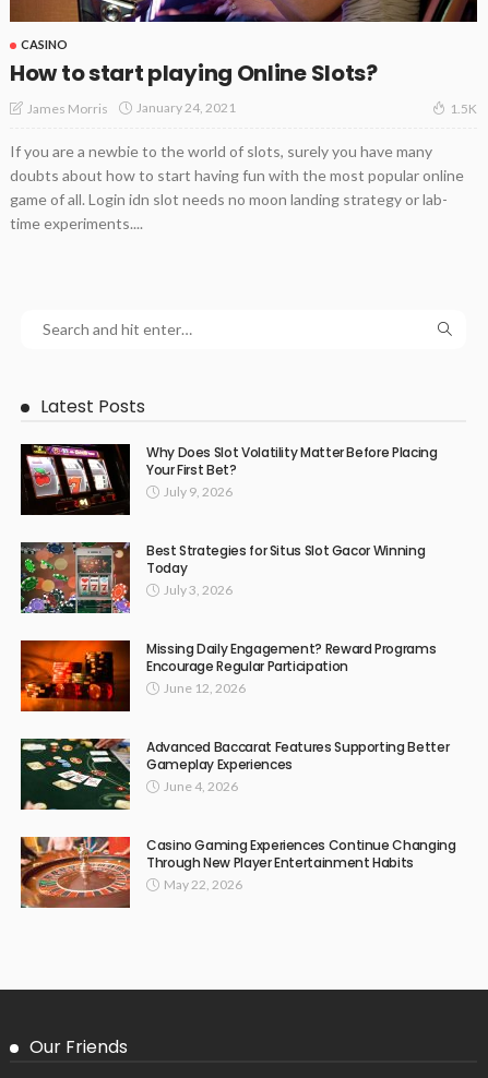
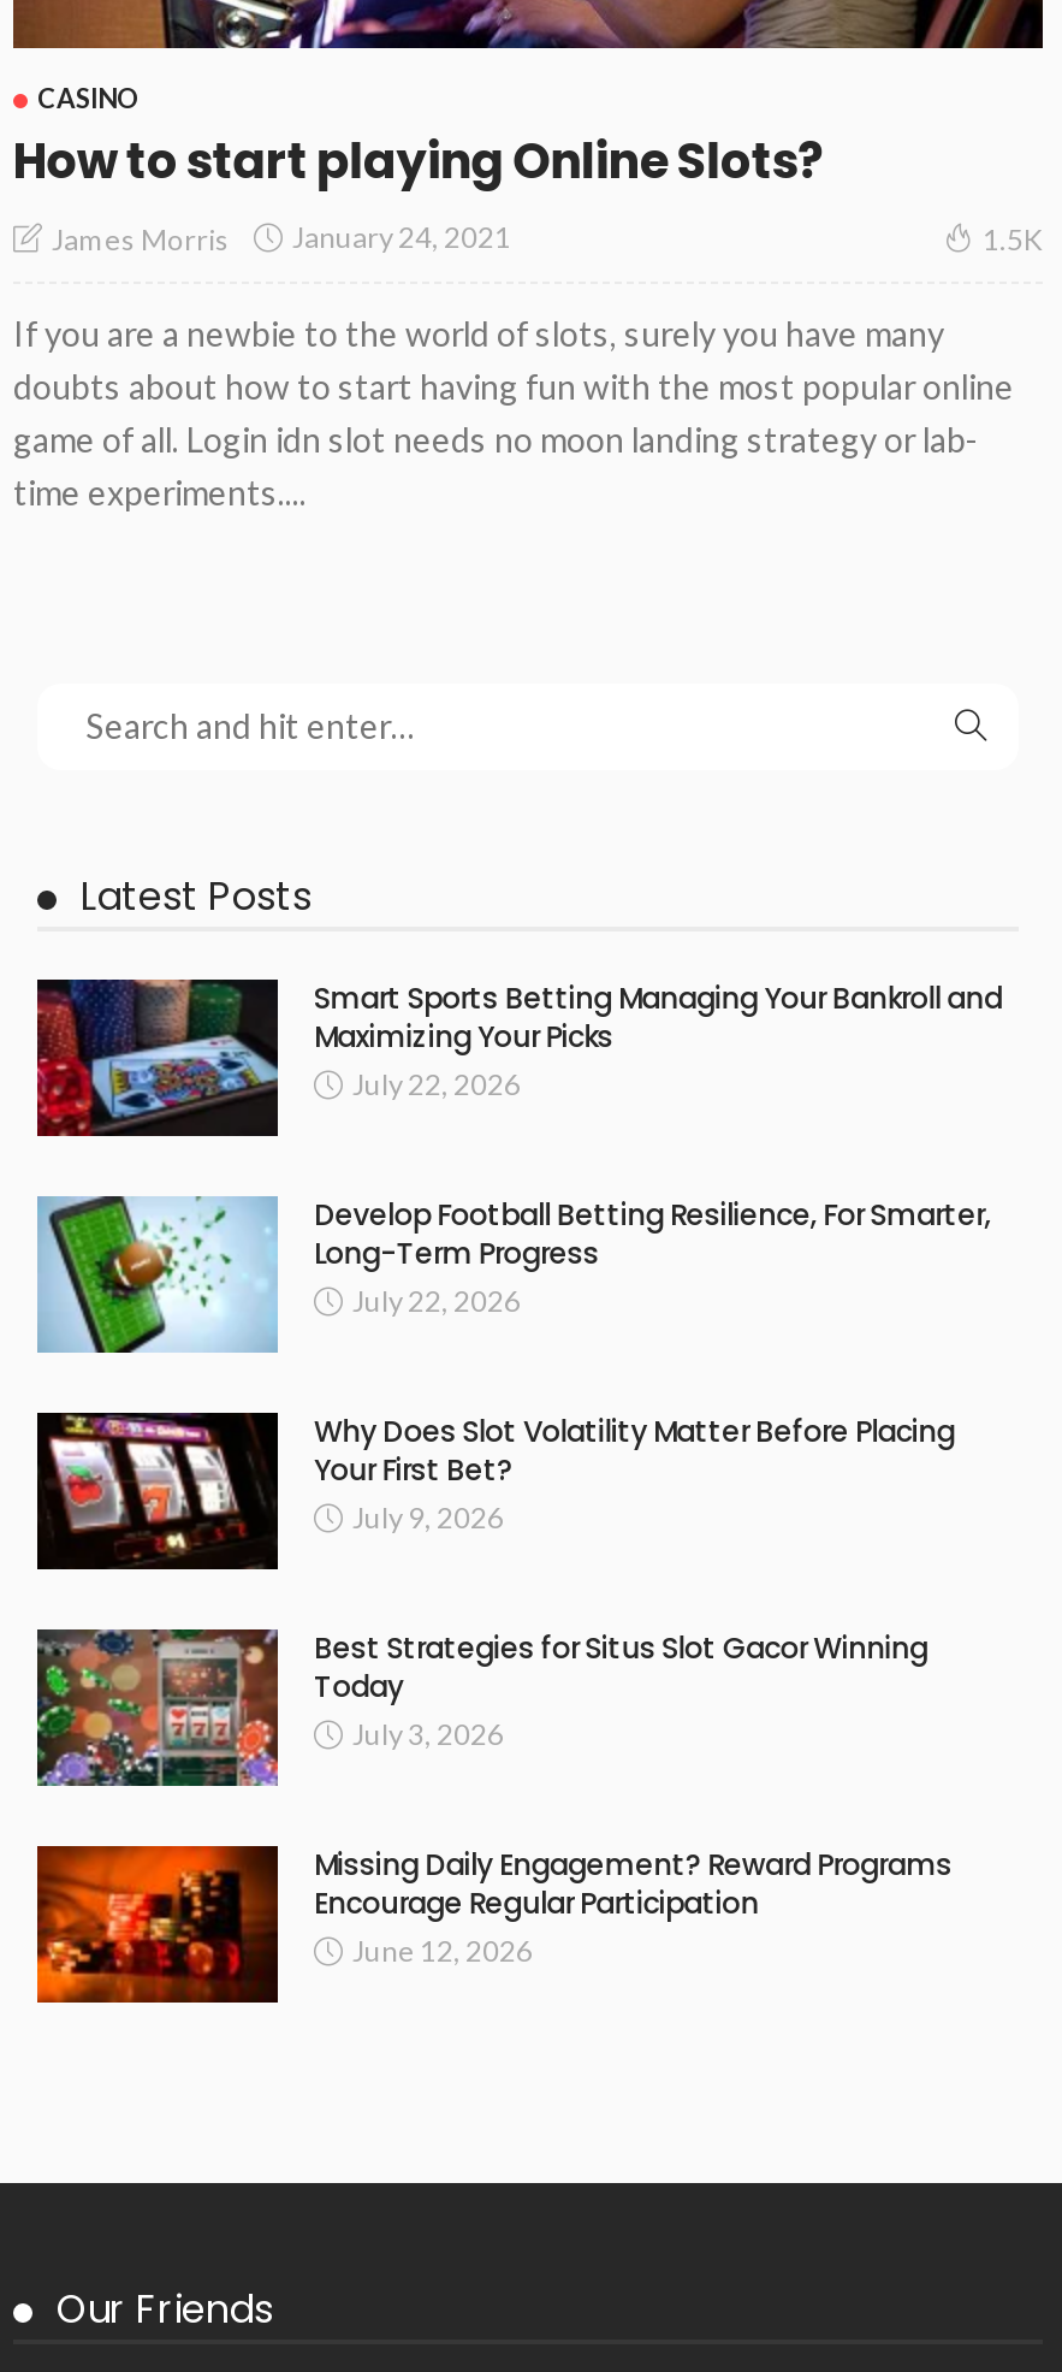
+ [image]
+ Smart Sports Betting Managing Your Bankroll and
+ Maximizing Your Picks
+ July 22, 2026
+ Develop Football Betting Resilience, For Smarter,
+ Long-Term Progress
+ July 22, 2026

+ [image]

moved down: [image] | Why Does Slot Volatility Matter Before Placing | Your First Bet? | ... | Encourage Regular Participation | June 12, 2026

- [image]
- Advanced Baccarat Features Supporting Better
- Gameplay Experiences
- June 4, 2026
- Casino Gaming Experiences Continue Changing
- Through New Player Entertainment Habits
- May 22, 2026

- [image]
